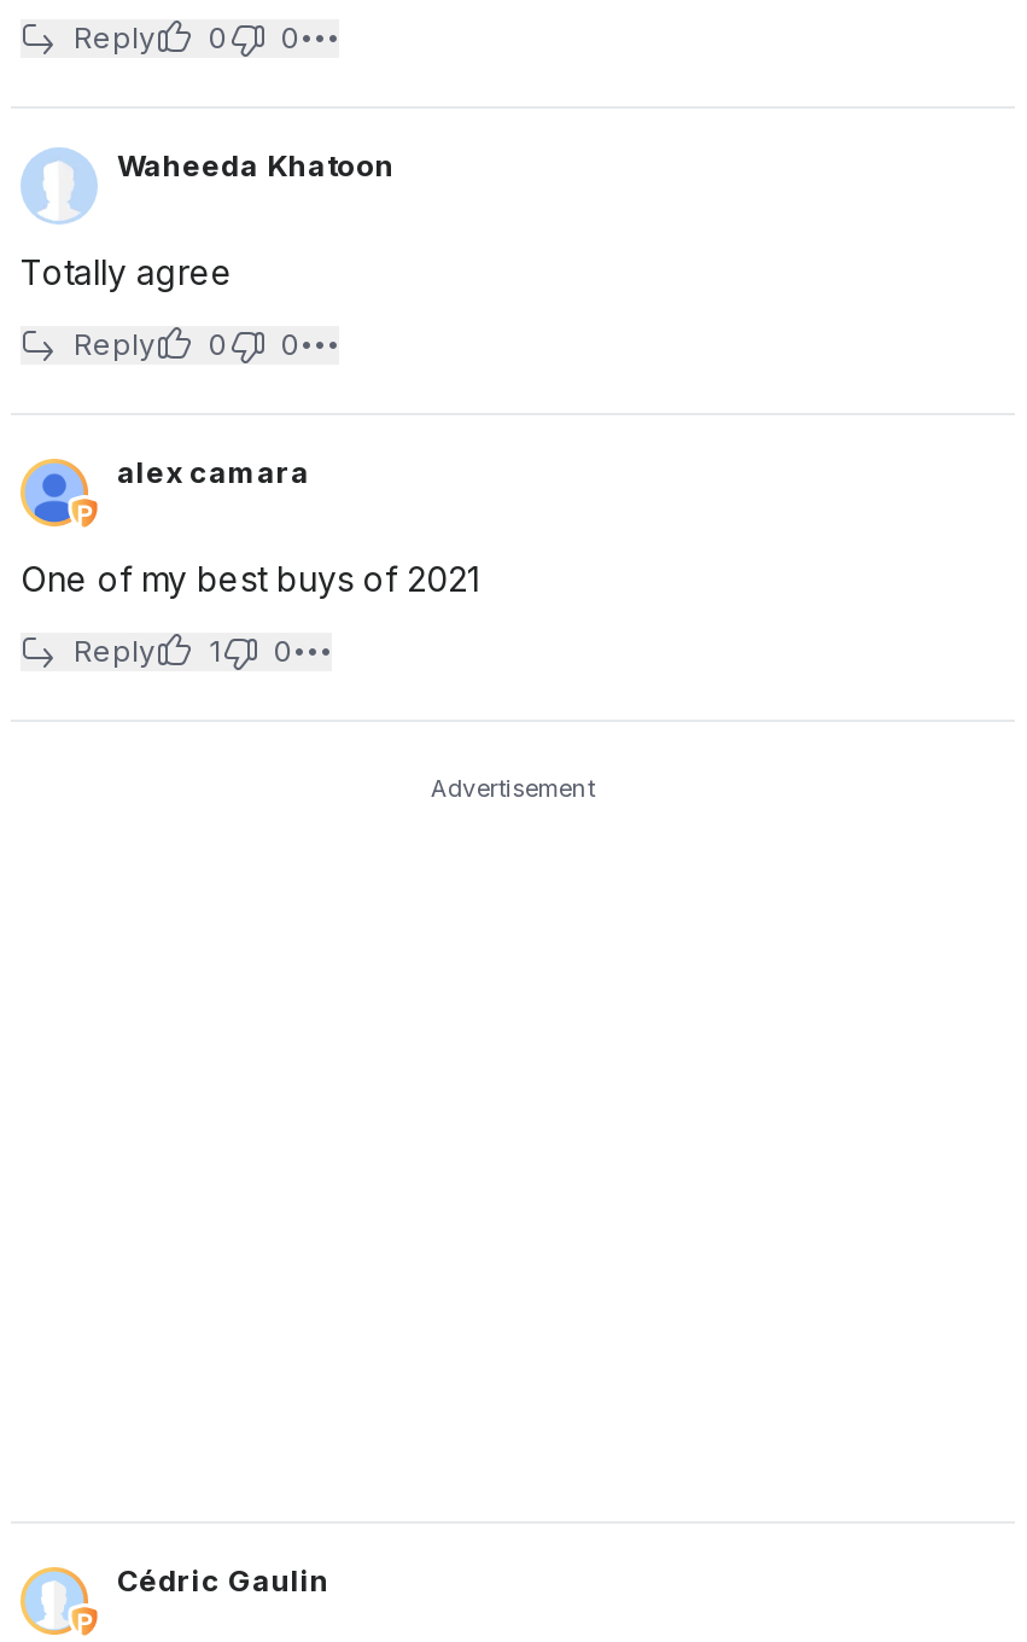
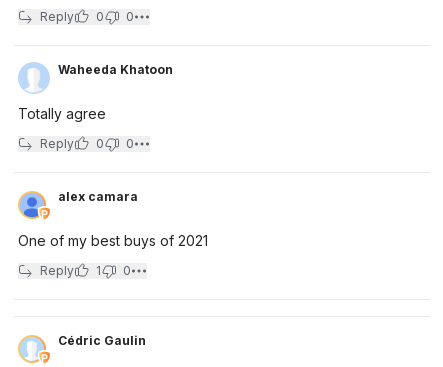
- Advertisement
